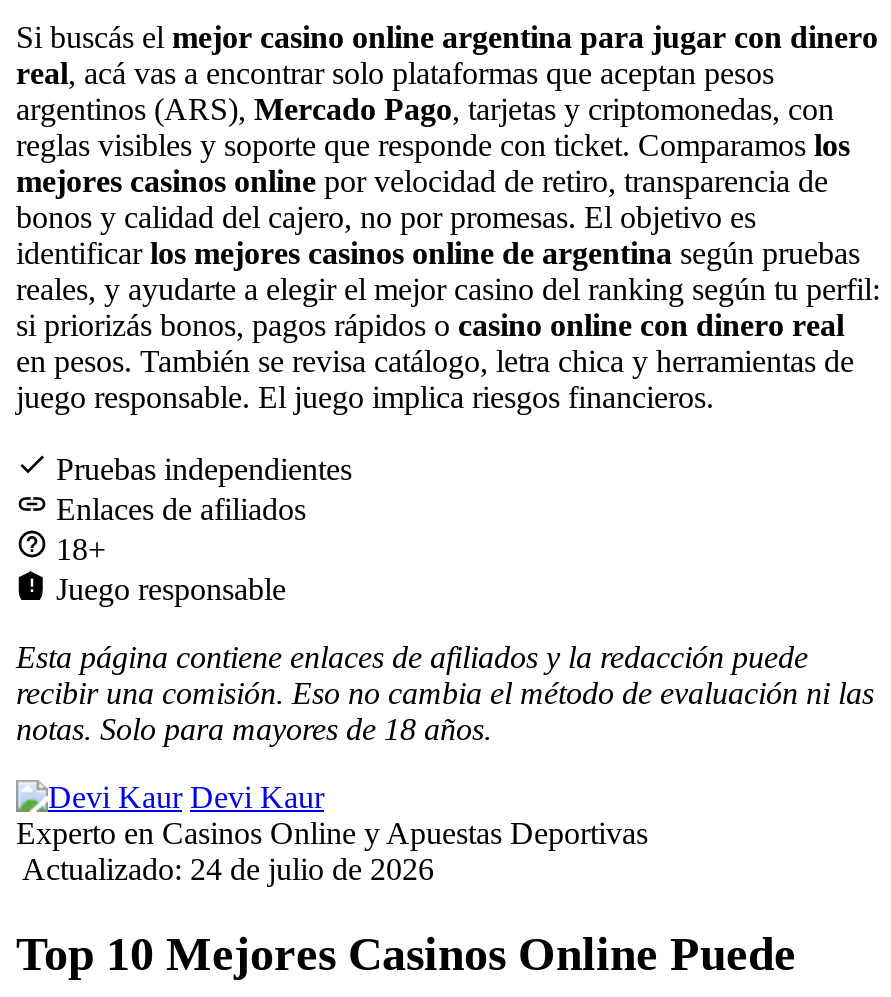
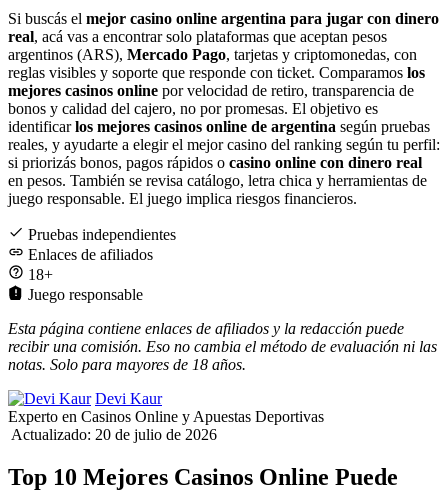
- Actualizado: 24 de julio de 2026
+ Actualizado: 20 de julio de 2026
